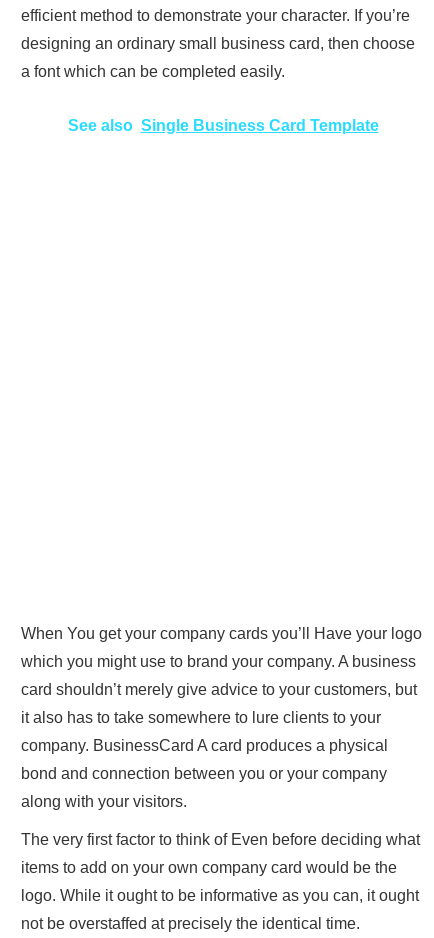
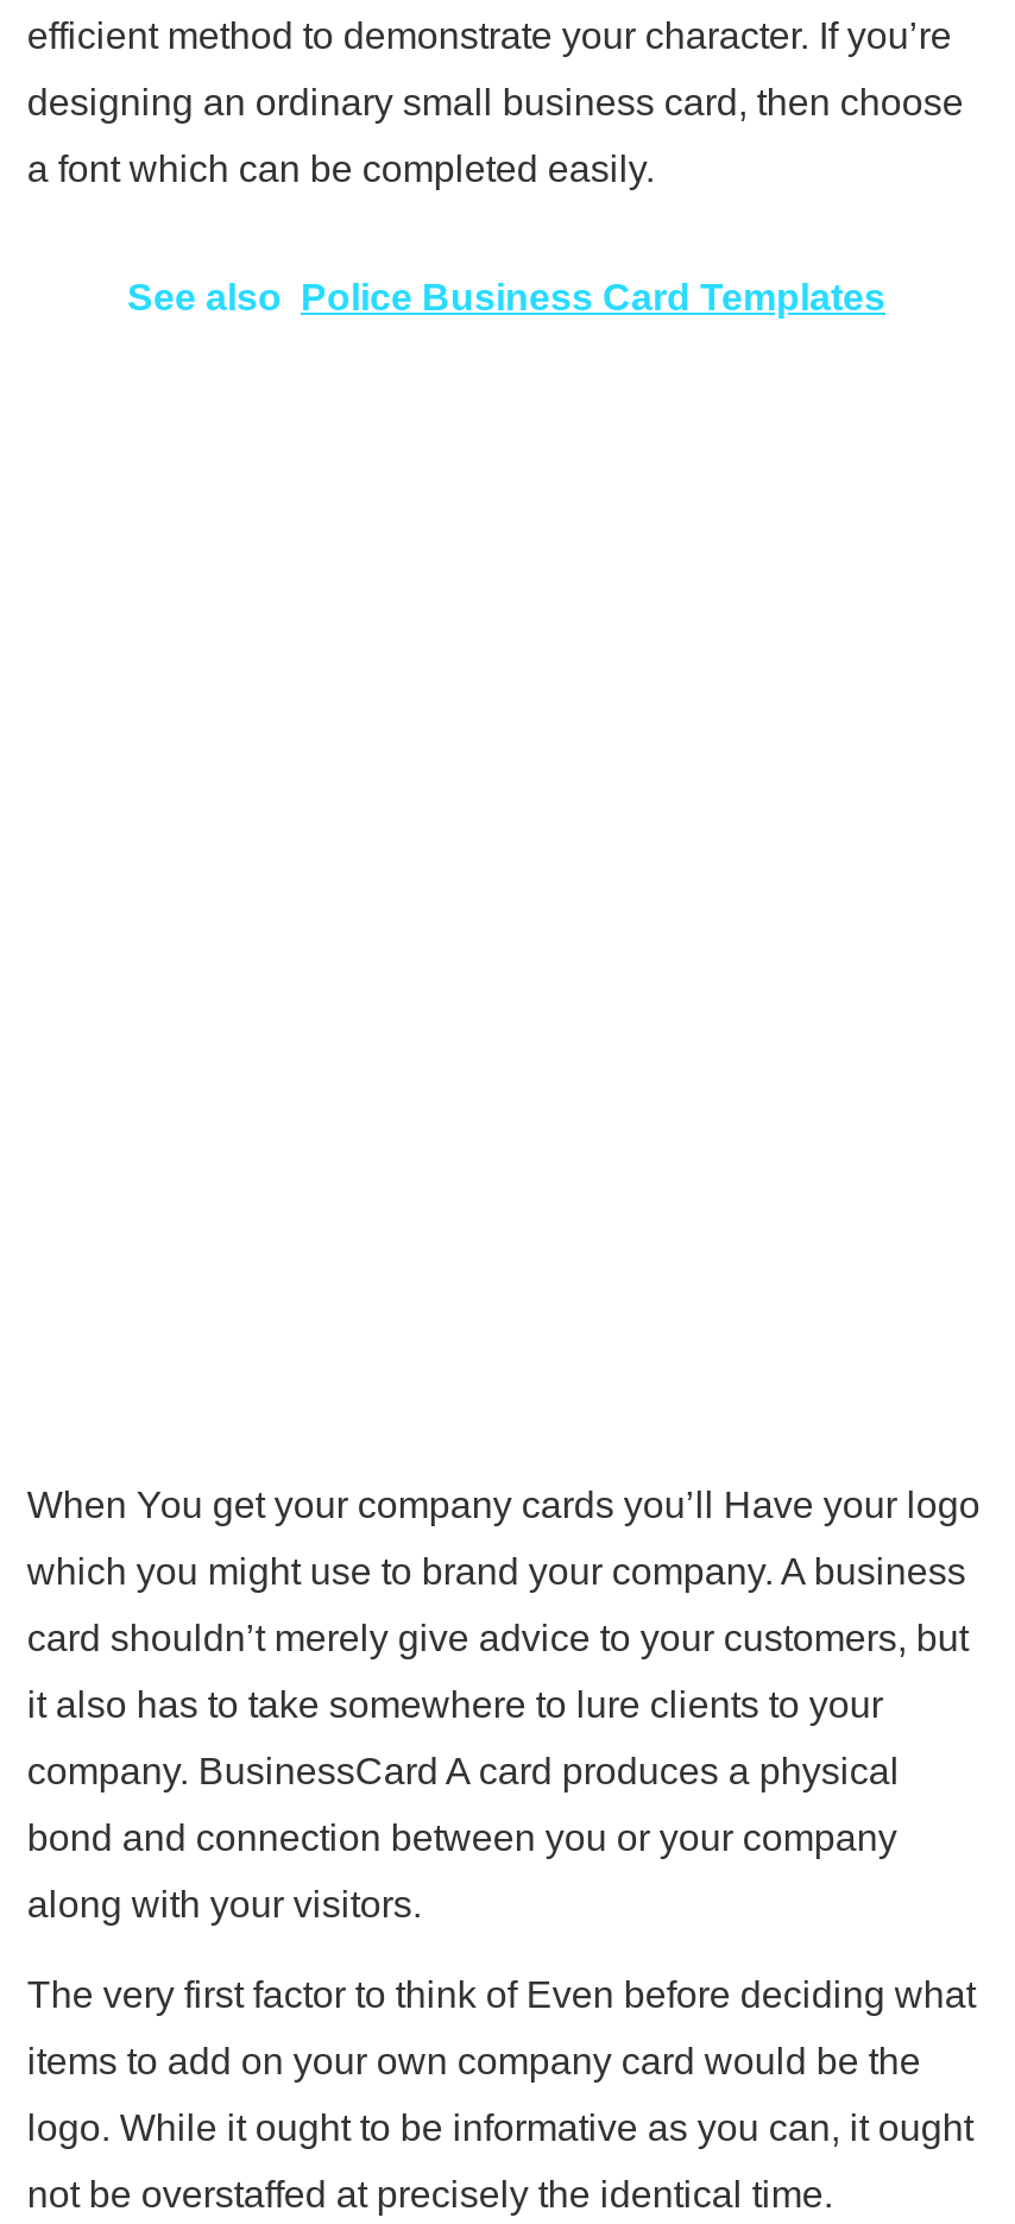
- See also Single Business Card Template
+ See also Police Business Card Templates
